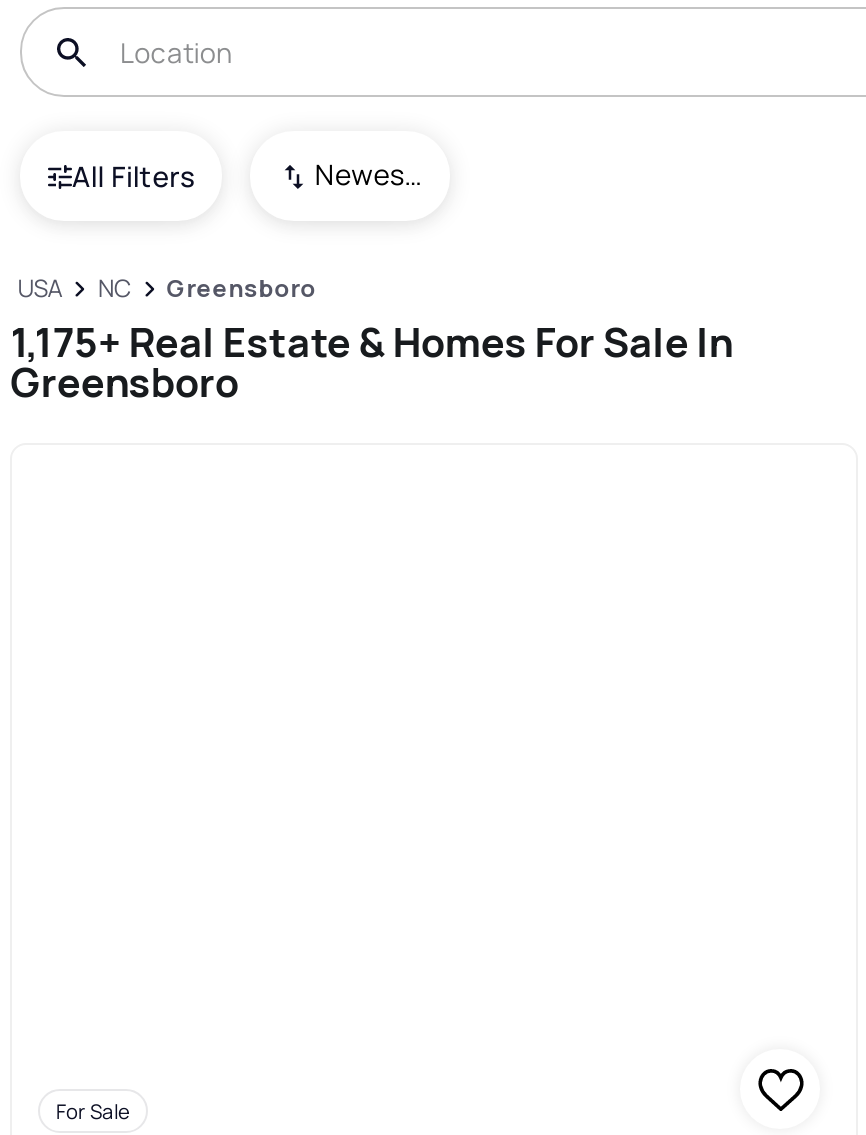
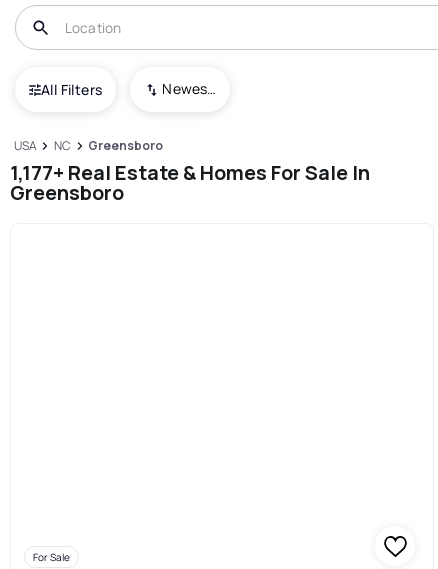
- 1,175+ Real Estate & Homes For Sale In
+ 1,177+ Real Estate & Homes For Sale In
